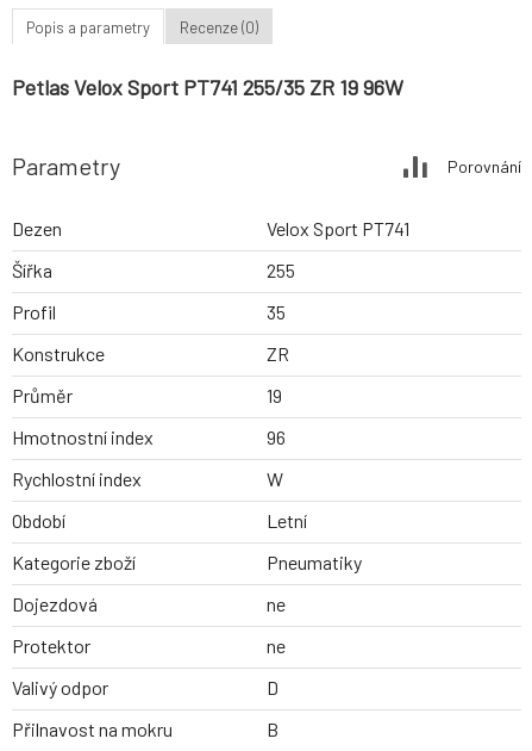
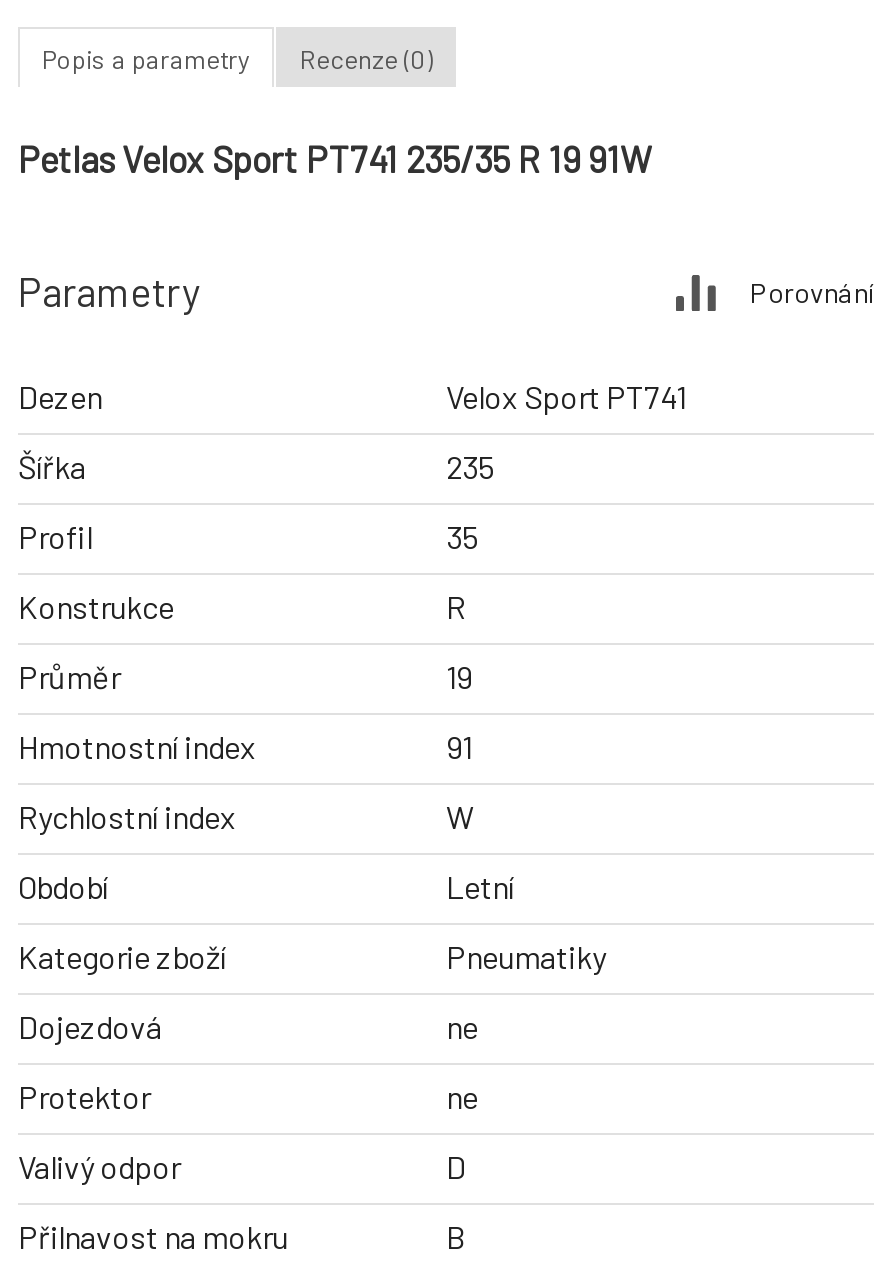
- Petlas Velox Sport PT741 255/35 ZR 19 96W
+ Petlas Velox Sport PT741 235/35 R 19 91W

- 255
+ 235

- ZR
+ R

- 96
+ 91
